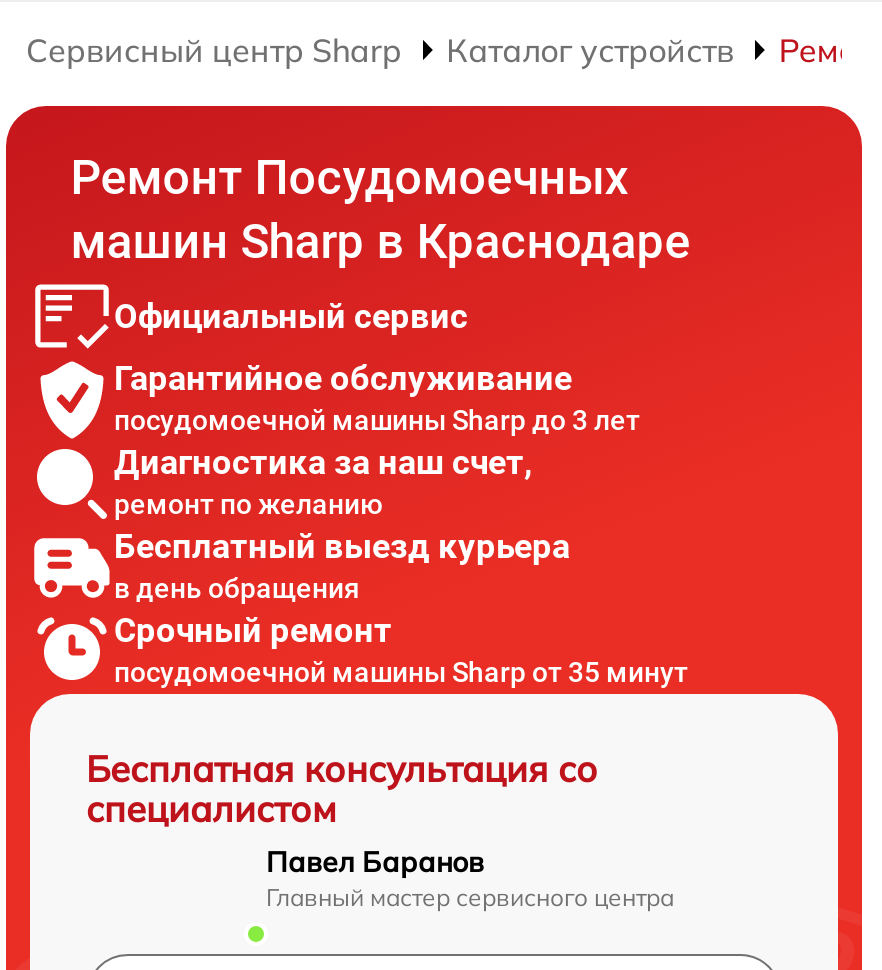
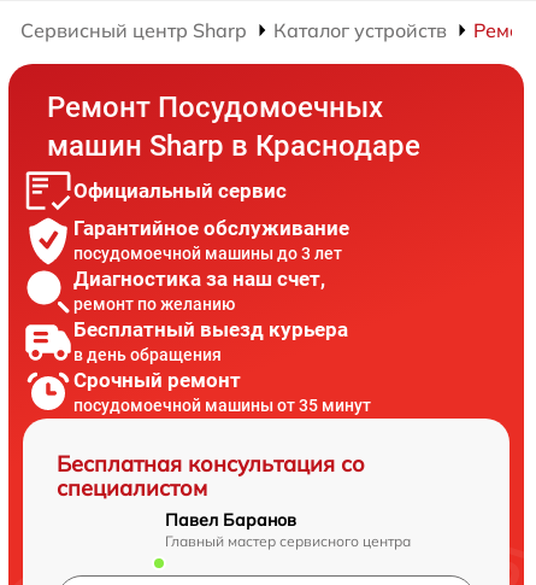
- посудомоечной машины Sharp до 3 лет
+ посудомоечной машины до 3 лет

- посудомоечной машины Sharp от 35 минут
+ посудомоечной машины от 35 минут
